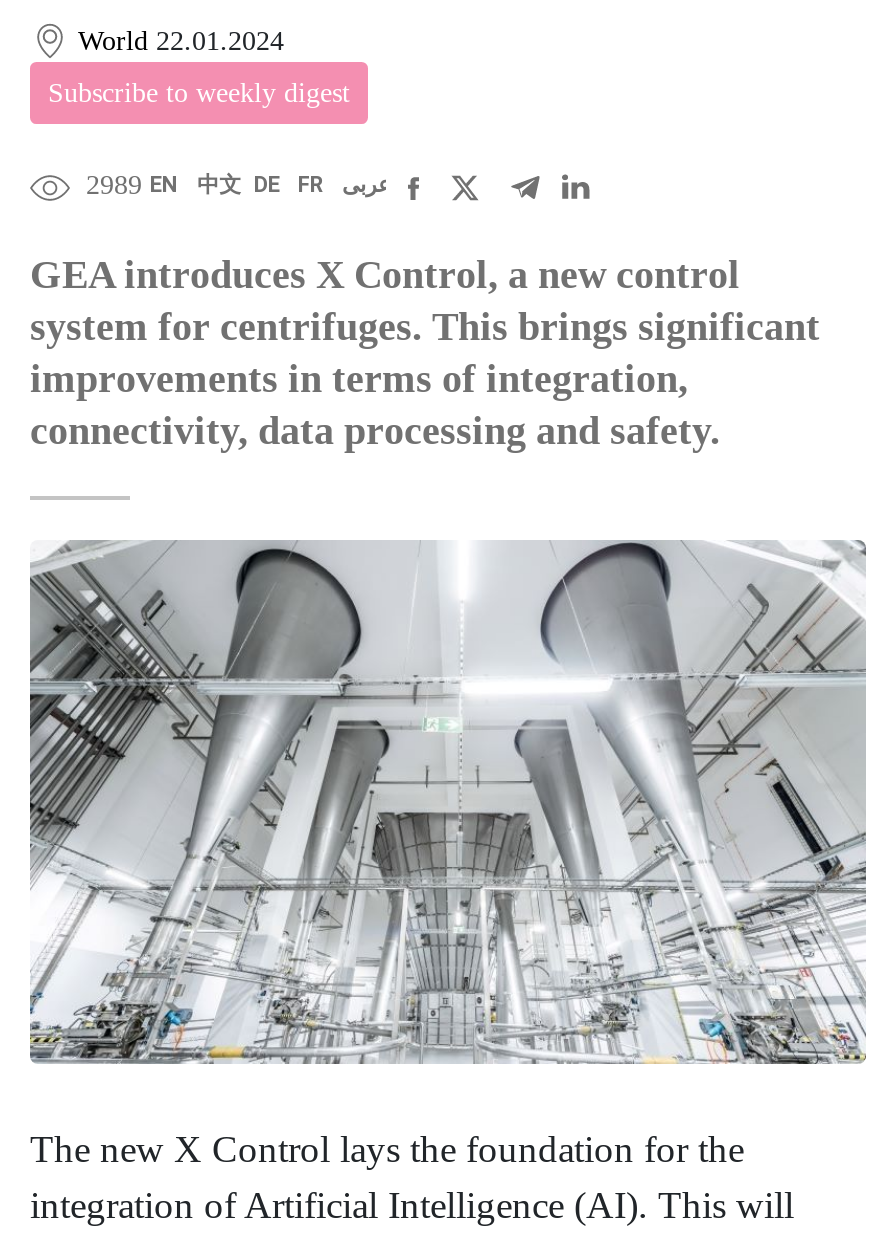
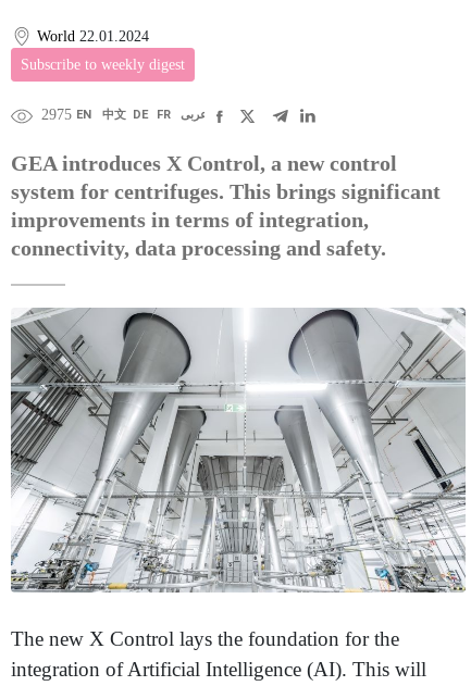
- 2989 EN
- 中文 DE
- FR
+ 2975 EN
+ 中文 DE FR
